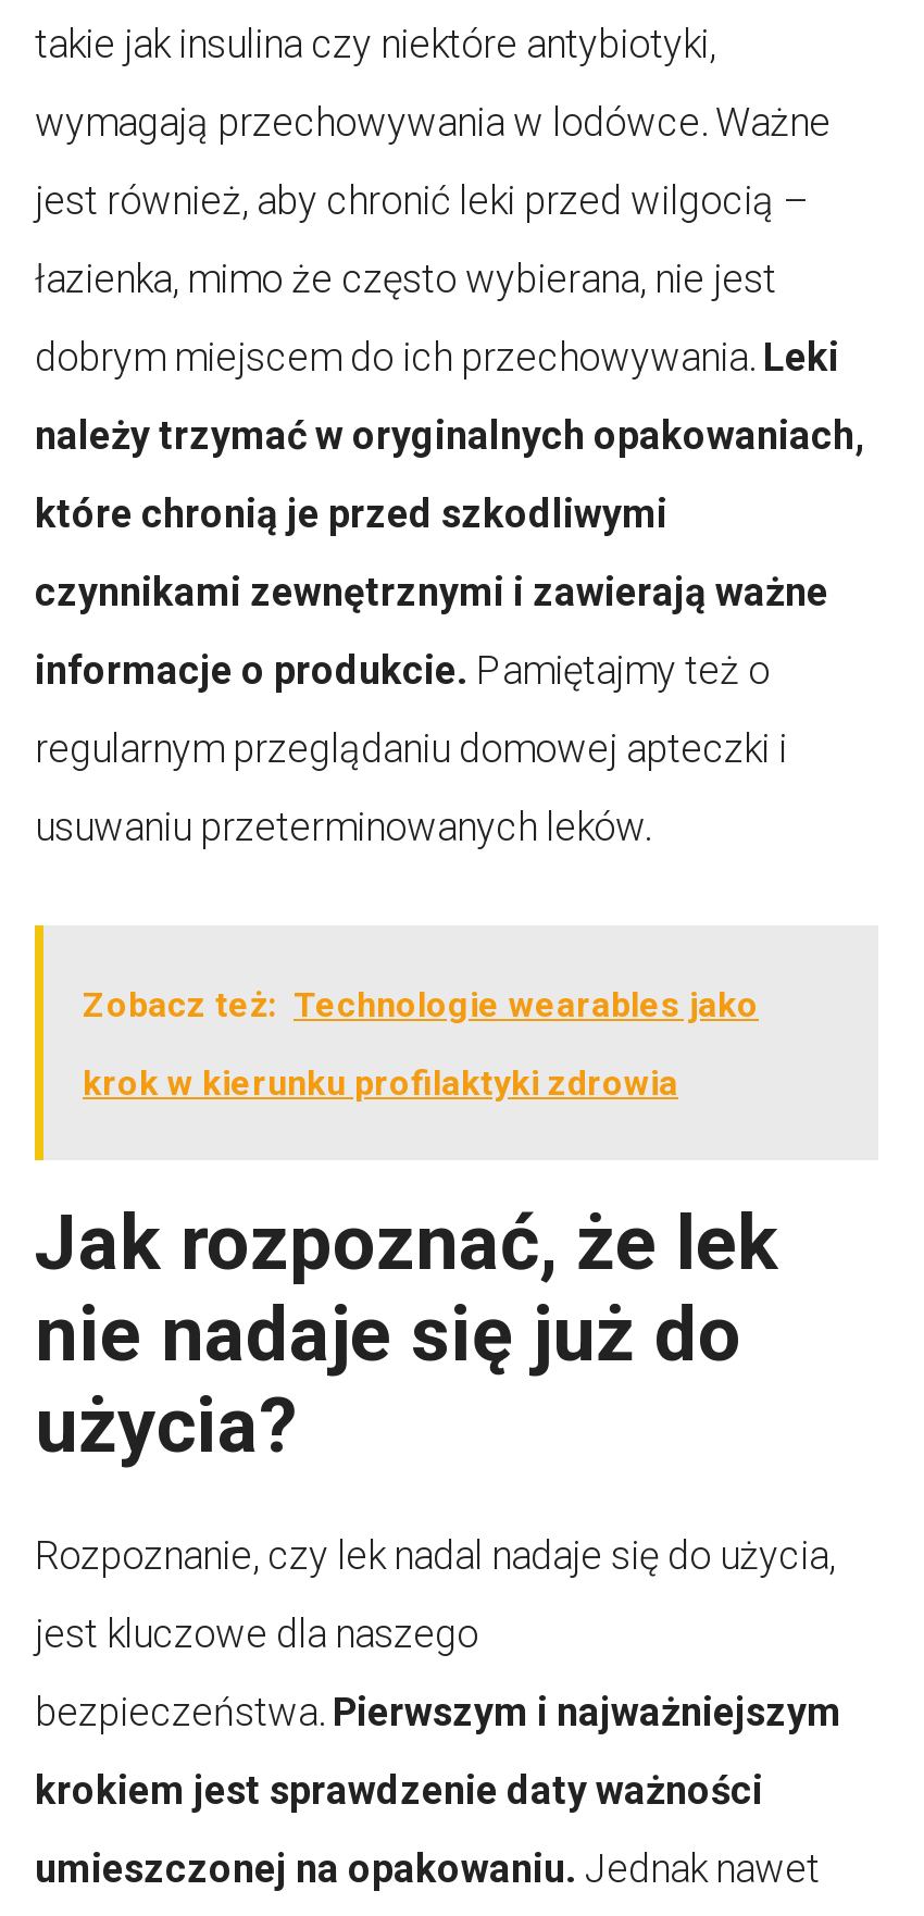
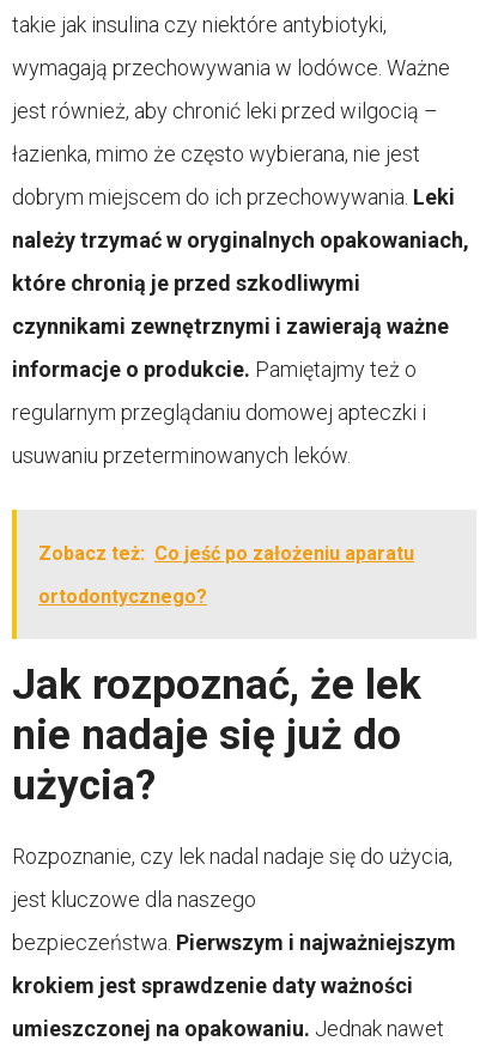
- Zobacz też: Technologie wearables jako
+ Zobacz też: Co jeść po założeniu aparatu

- krok w kierunku profilaktyki zdrowia
+ ortodontycznego?
